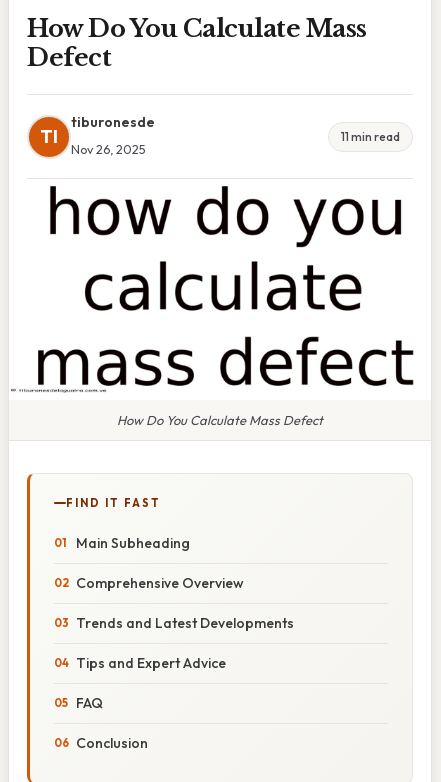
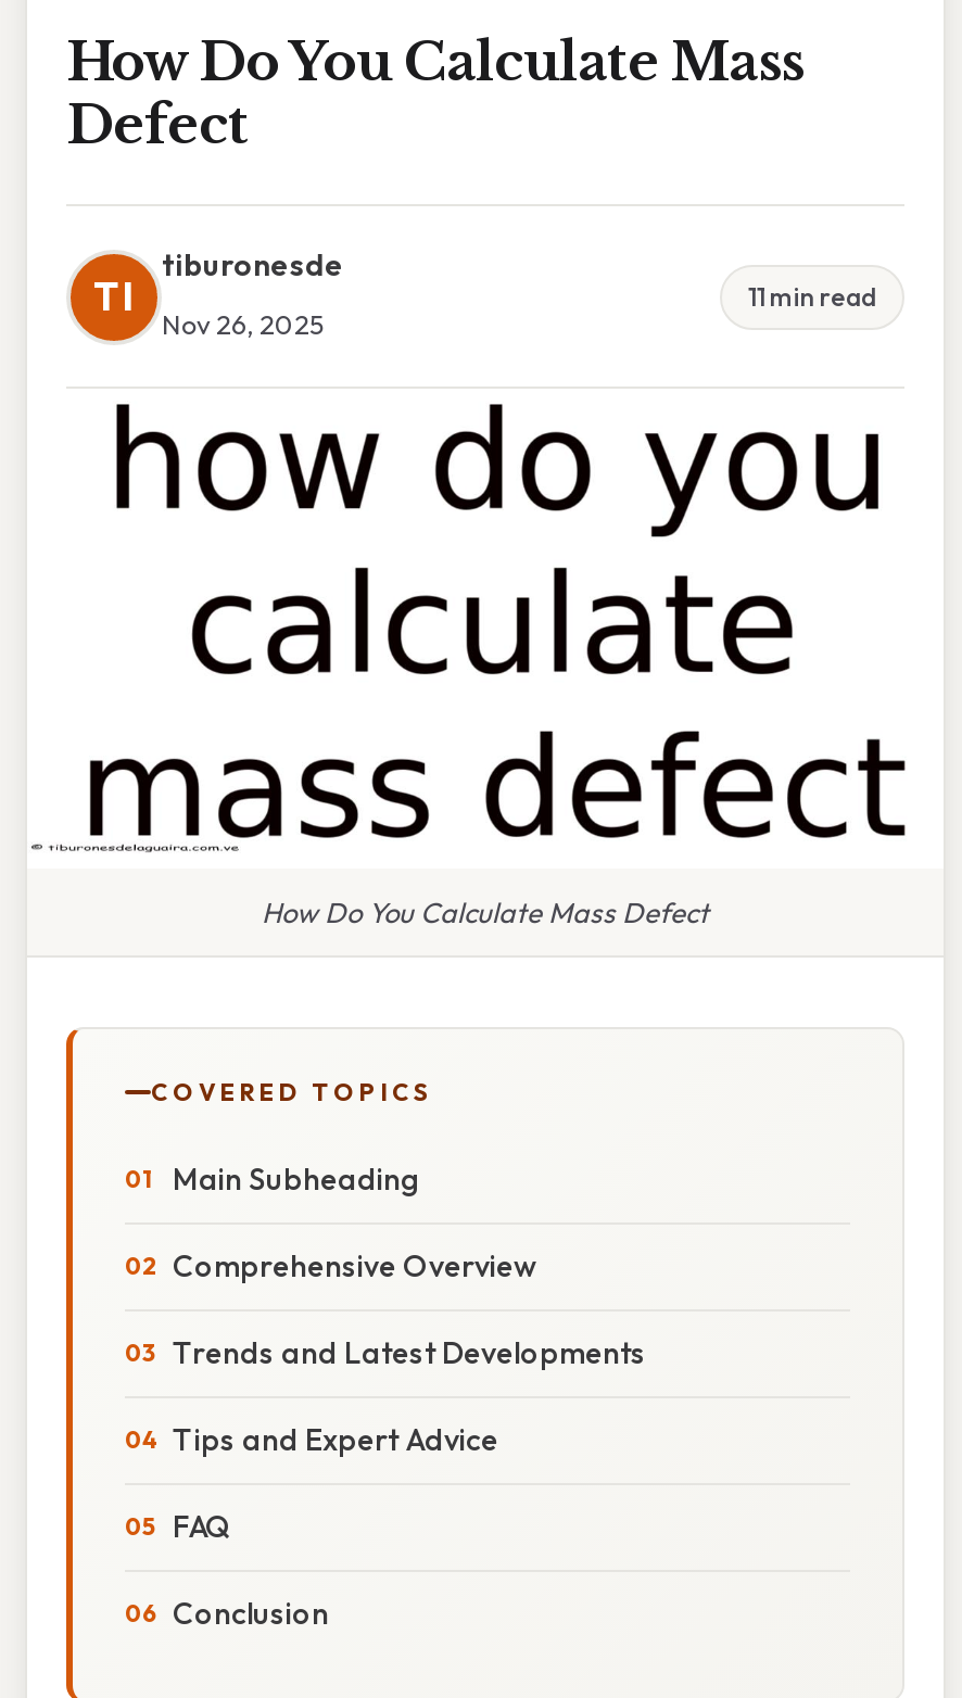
- FIND IT FAST
+ COVERED TOPICS
